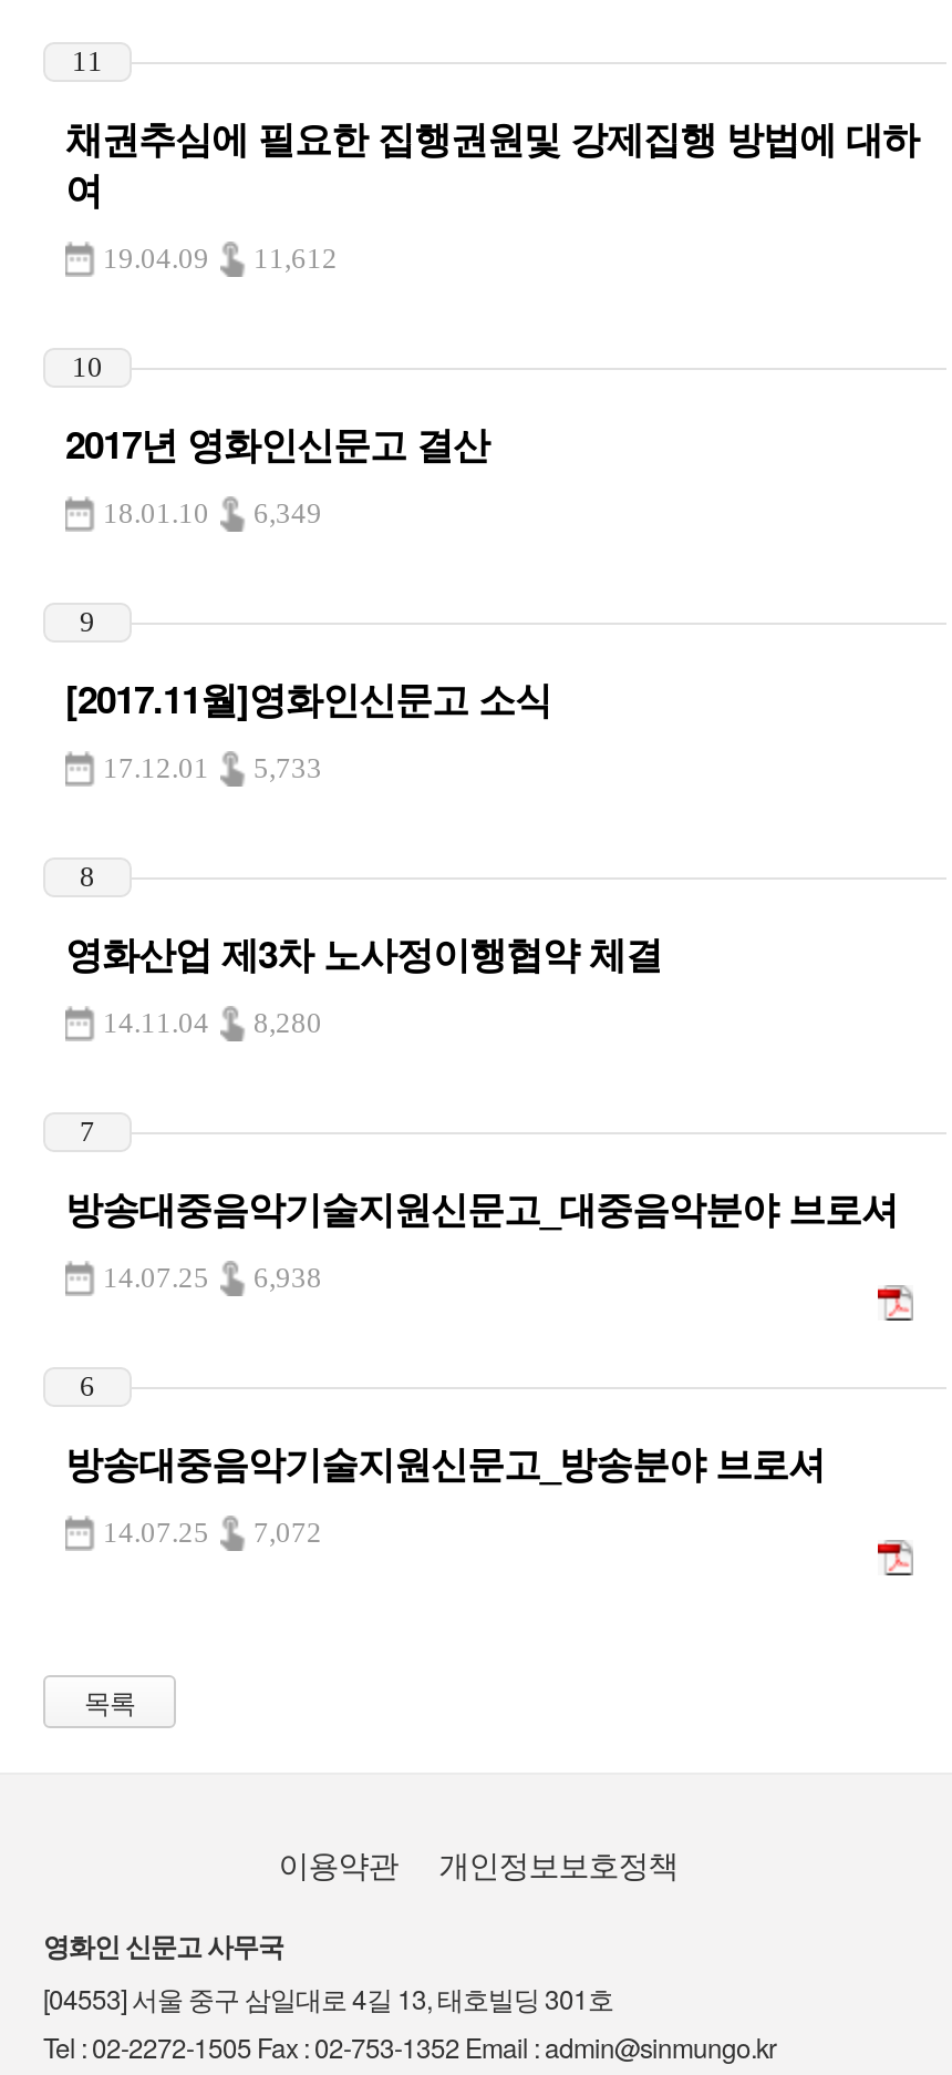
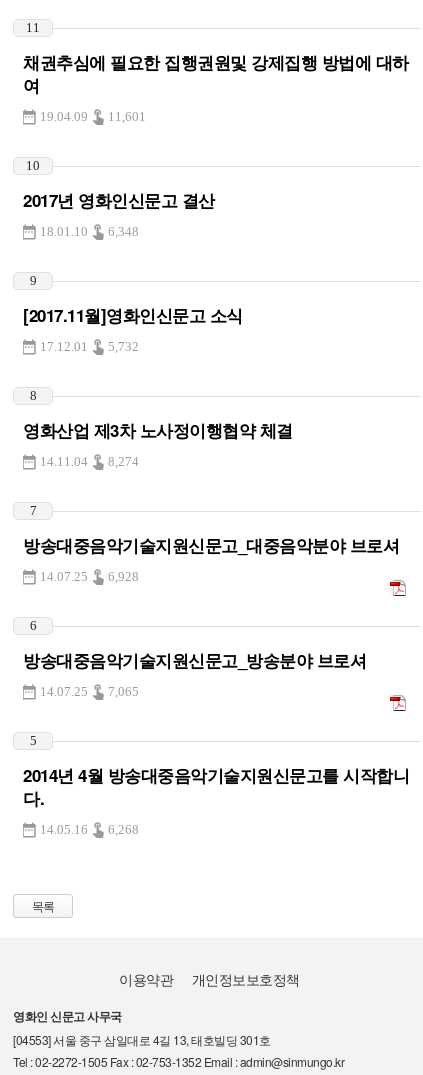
- 19.04.09 11,612
+ 19.04.09 11,601

- 18.01.10 6,349
+ 18.01.10 6,348

- 17.12.01 5,733
+ 17.12.01 5,732

- 14.11.04 8,280
+ 14.11.04 8,274

- 14.07.25 6,938
+ 14.07.25 6,928

- 7,072
+ 7,065
+ 5
+ 2014년 4월 방송대중음악기술지원신문고를 시작합니
+ 다.
+ 14.05.16
+ 6,268
